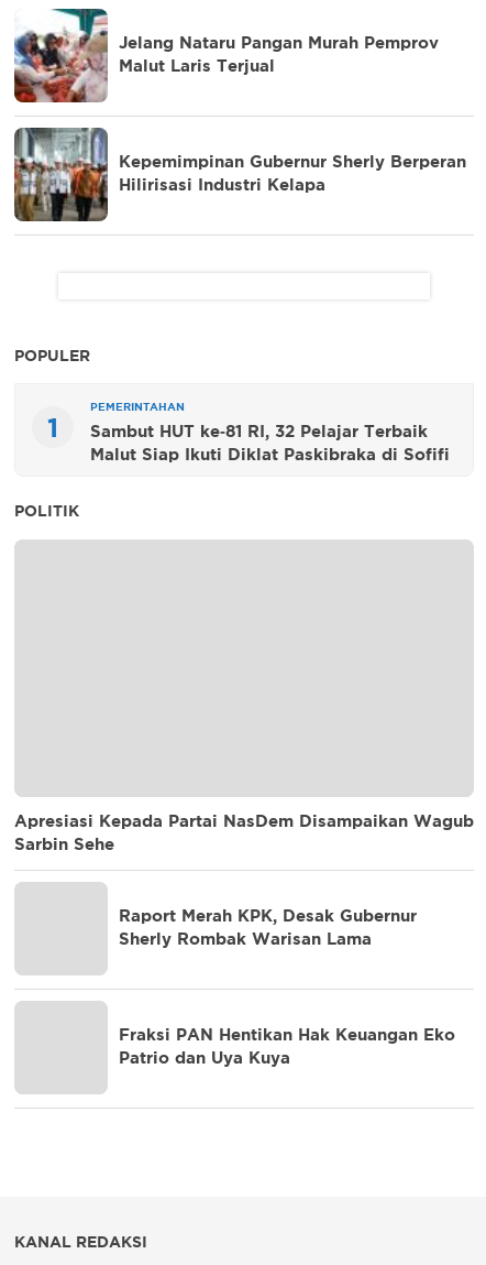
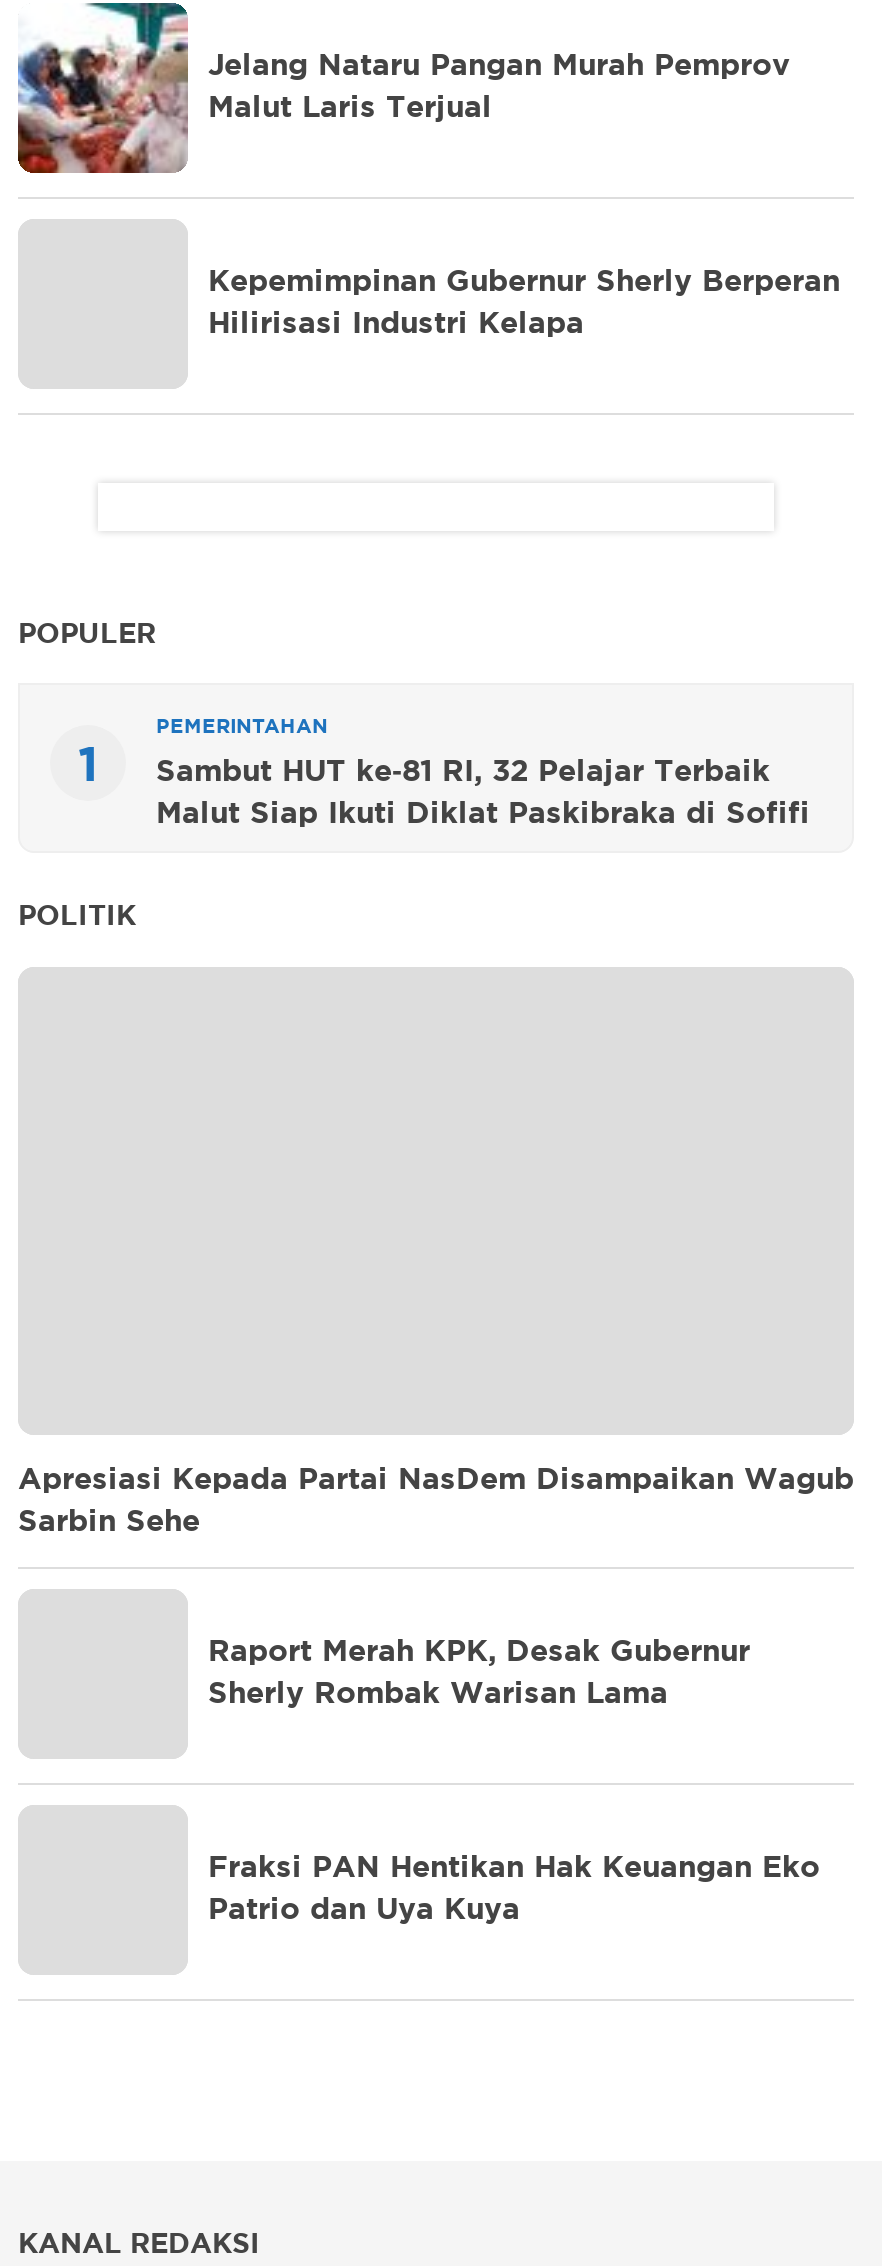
- [image]
